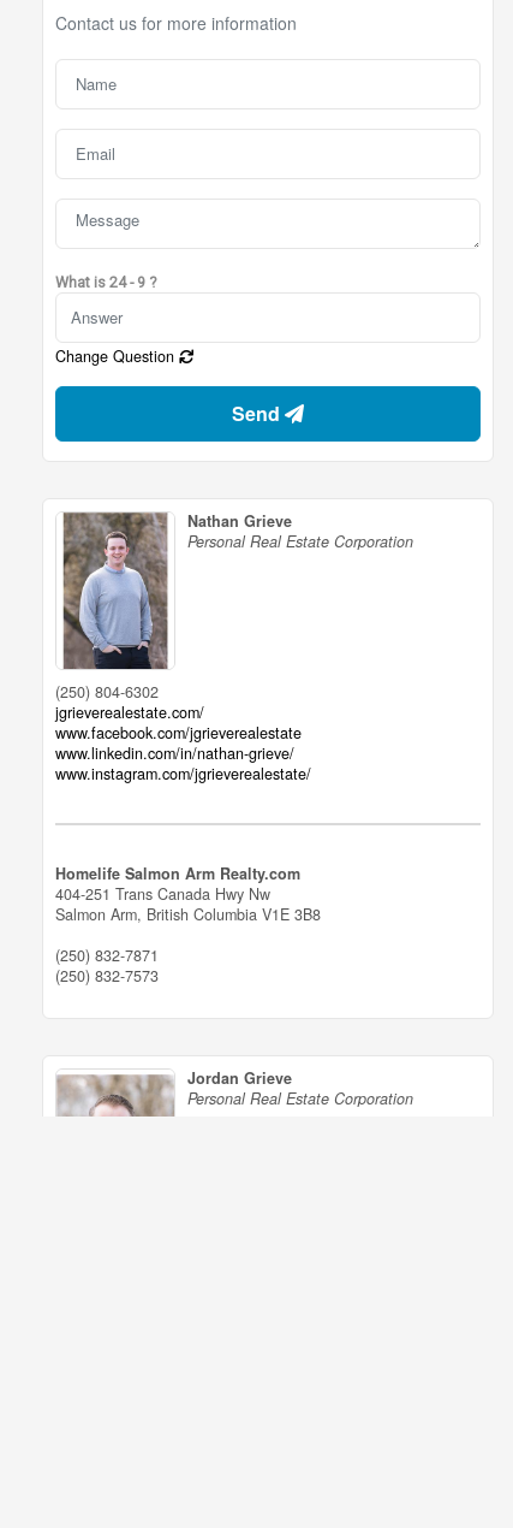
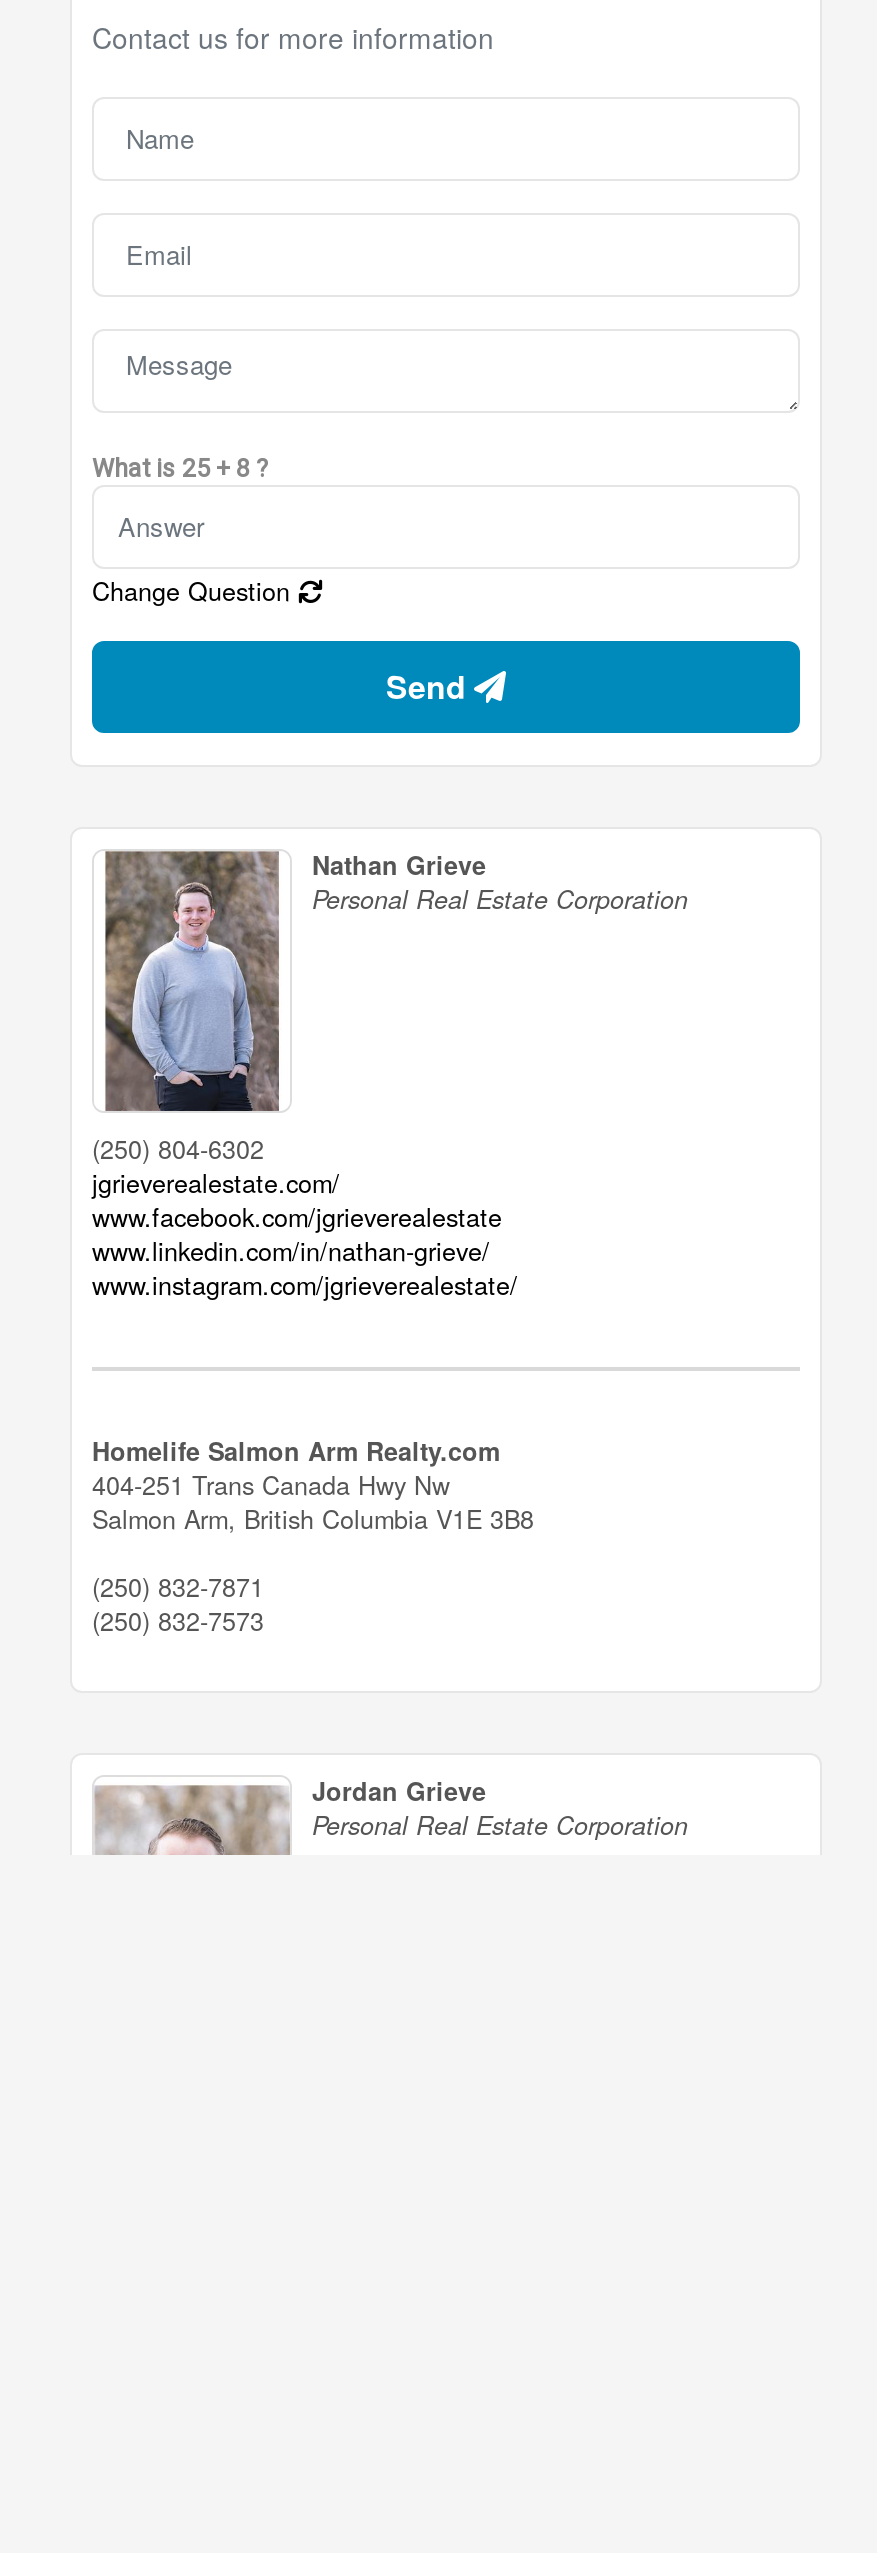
- What is 24 - 9 ?
+ What is 25 + 8 ?
